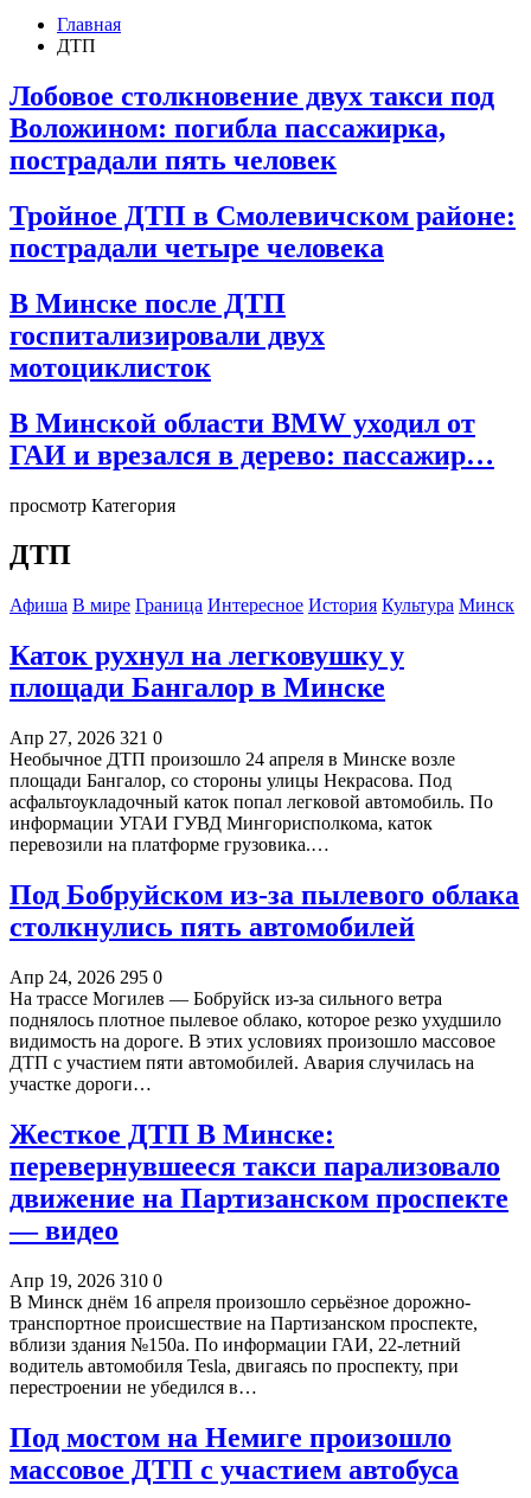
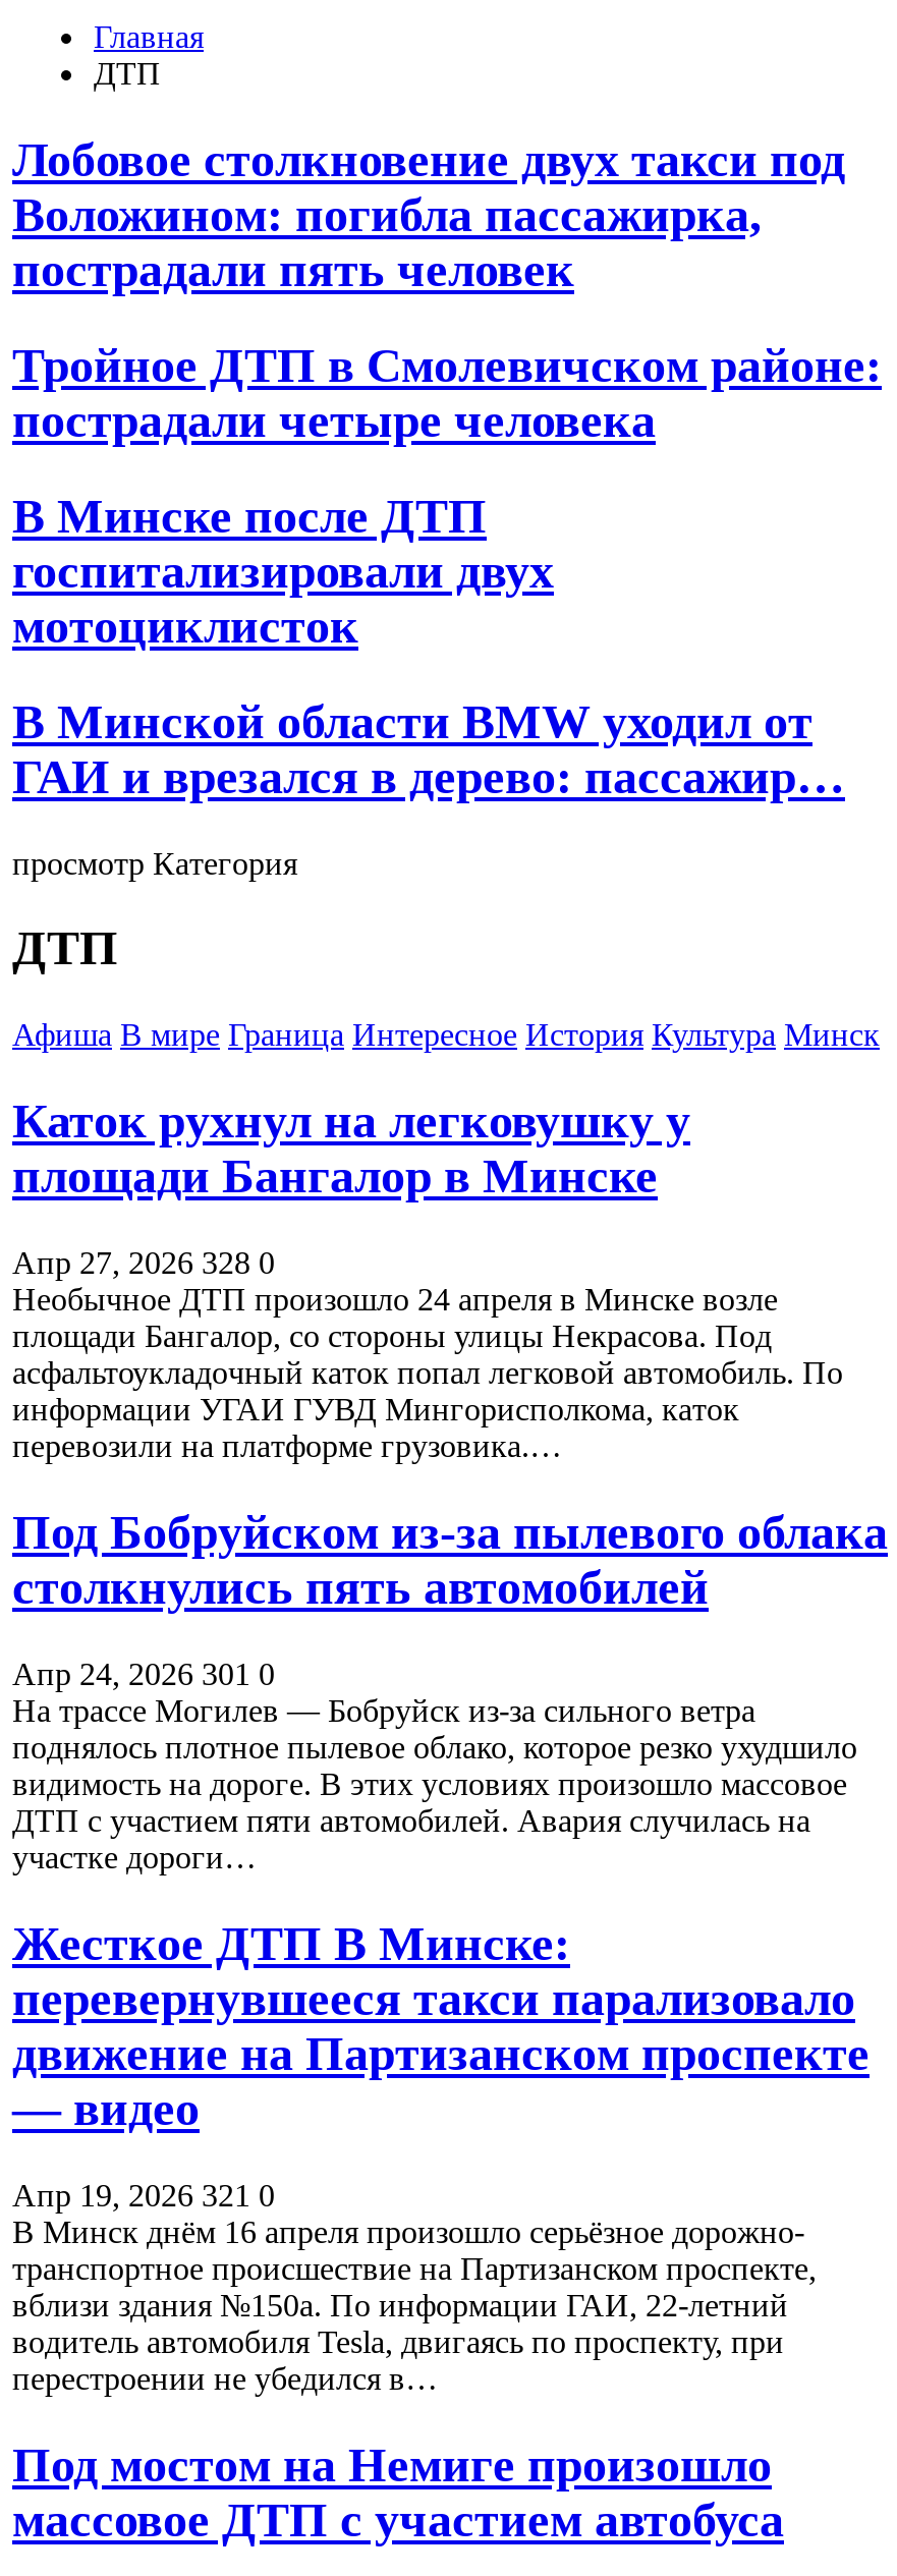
- Апр 27, 2026 321 0
+ Апр 27, 2026 328 0

- Апр 24, 2026 295 0
+ Апр 24, 2026 301 0

- Апр 19, 2026 310 0
+ Апр 19, 2026 321 0
